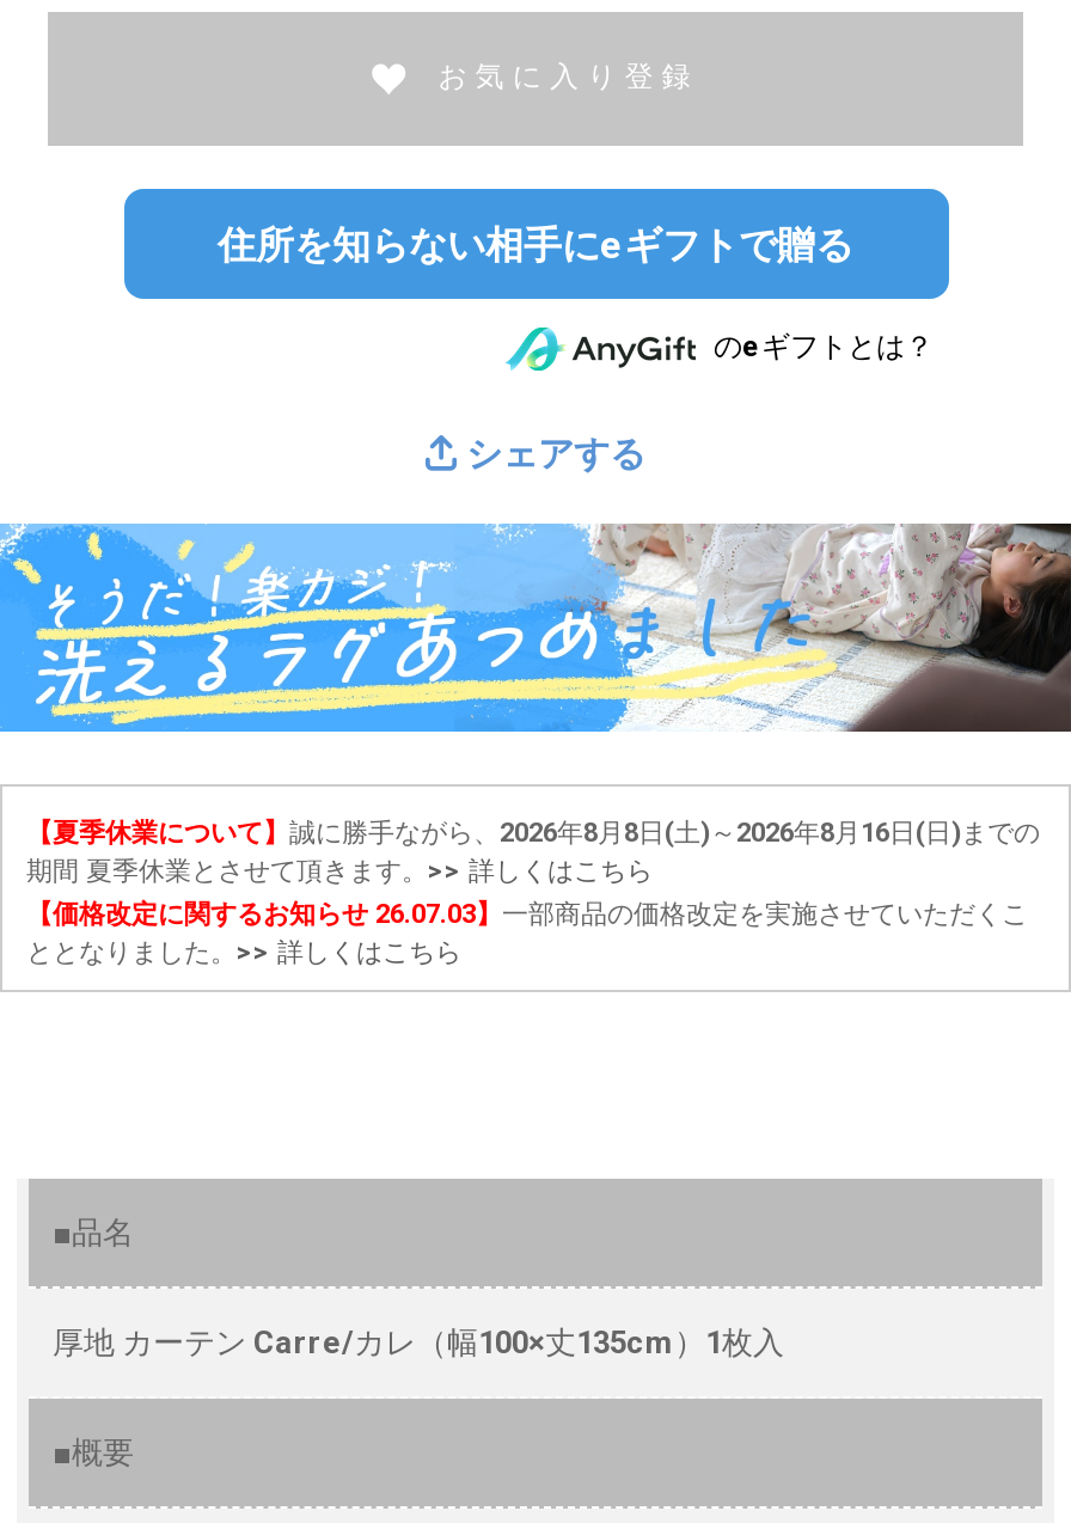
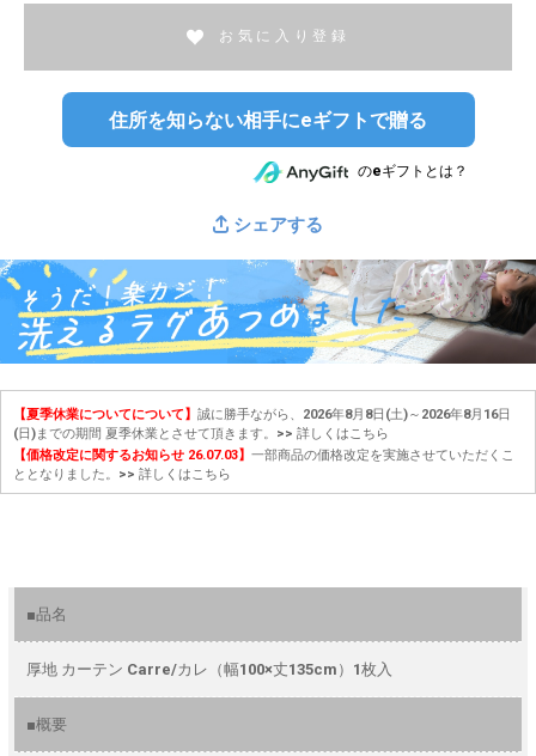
- 【夏季休業について】誠に勝手ながら、2026年8月8日(土)～2026年8月16日(日)までの
- 期間 夏季休業とさせて頂きます。>> 詳しくはこちら
+ 【夏季休業についてについて】誠に勝手ながら、2026年8月8日(土)～2026年8月16日
+ (日)までの期間 夏季休業とさせて頂きます。>> 詳しくはこちら
